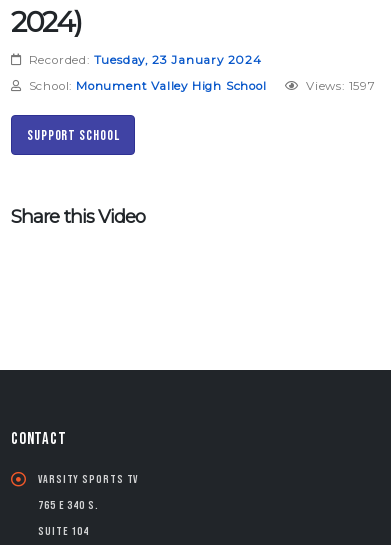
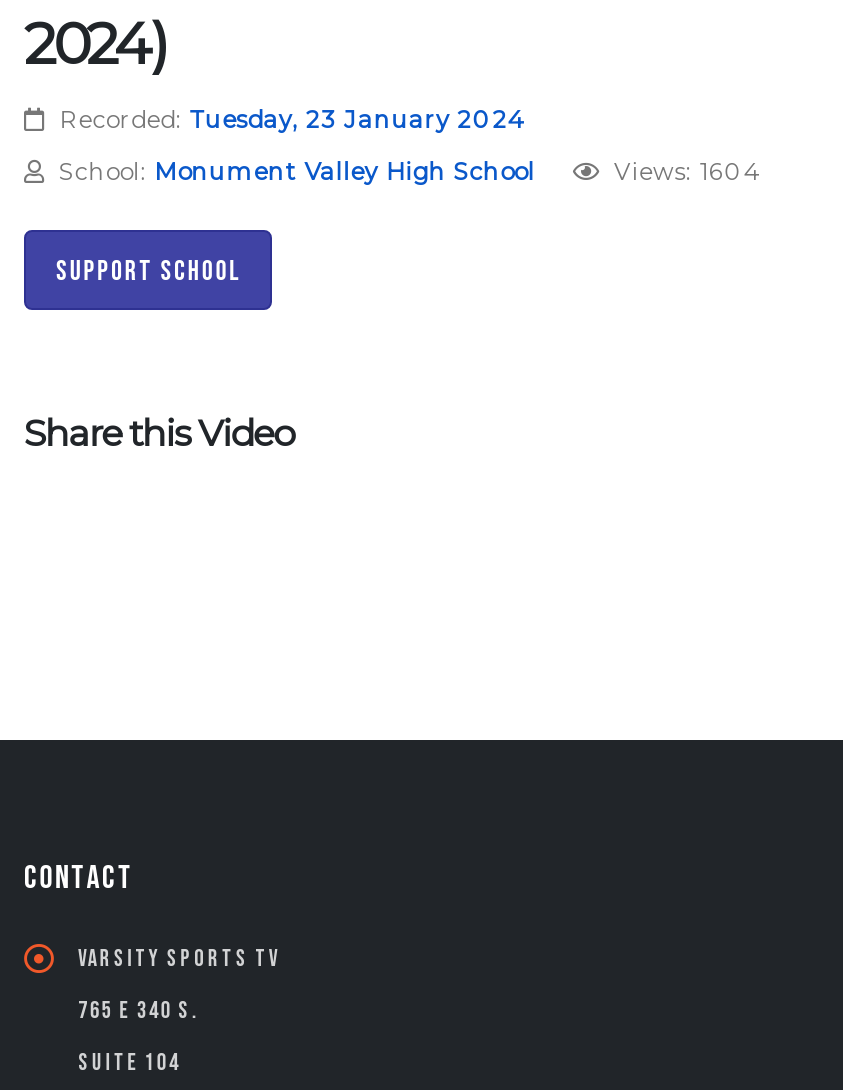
- Views: 1597
+ Views: 1604
